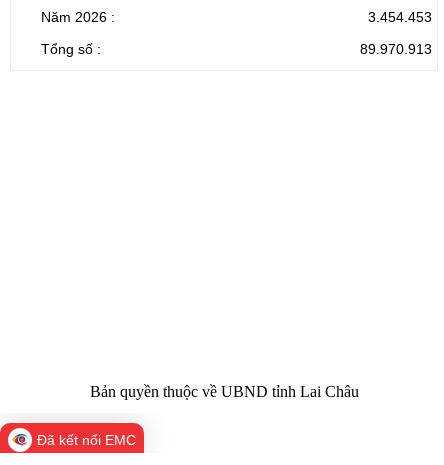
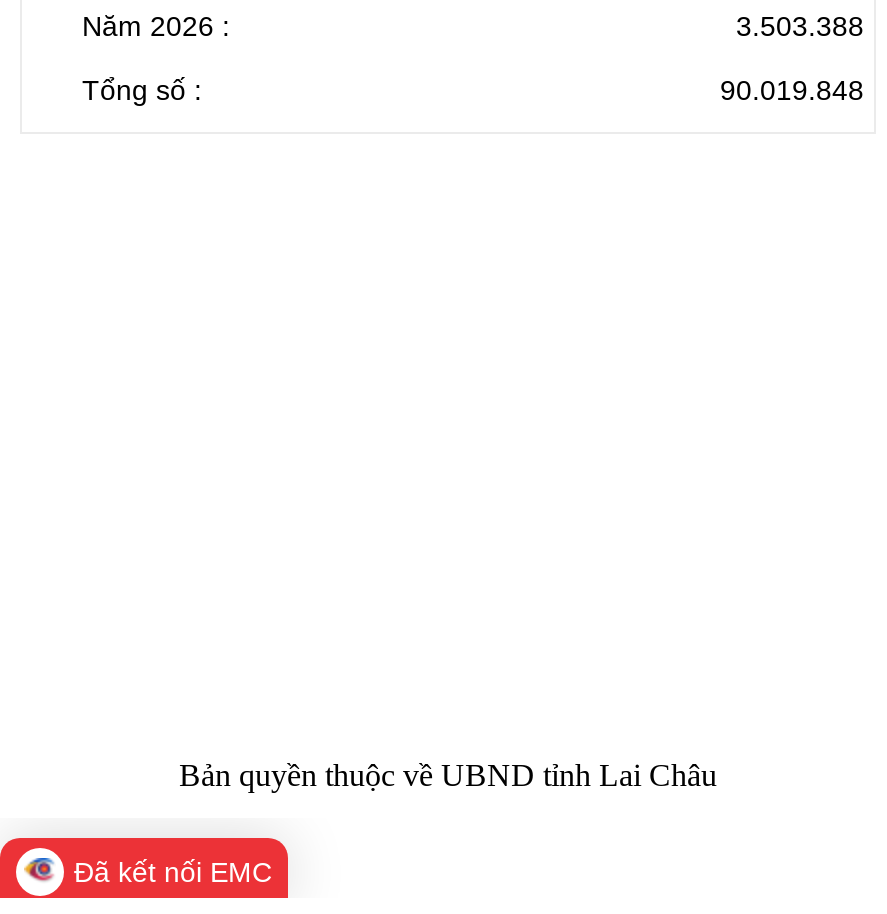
- 3.454.453
+ 3.503.388

- 89.970.913
+ 90.019.848
